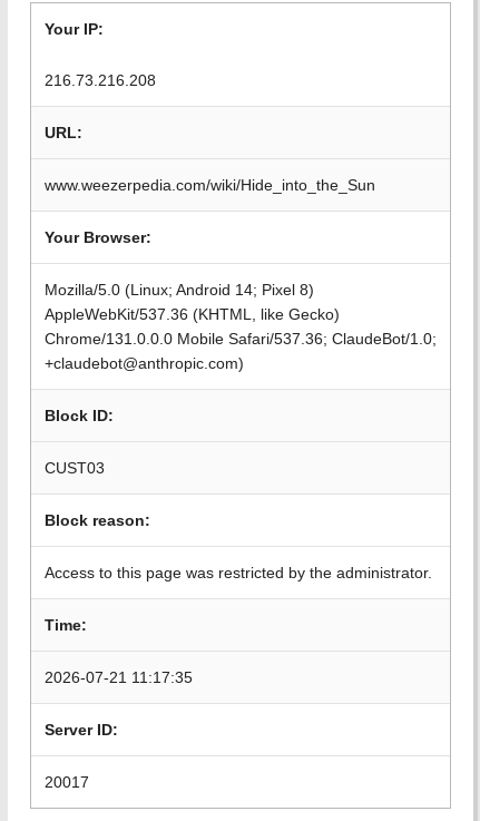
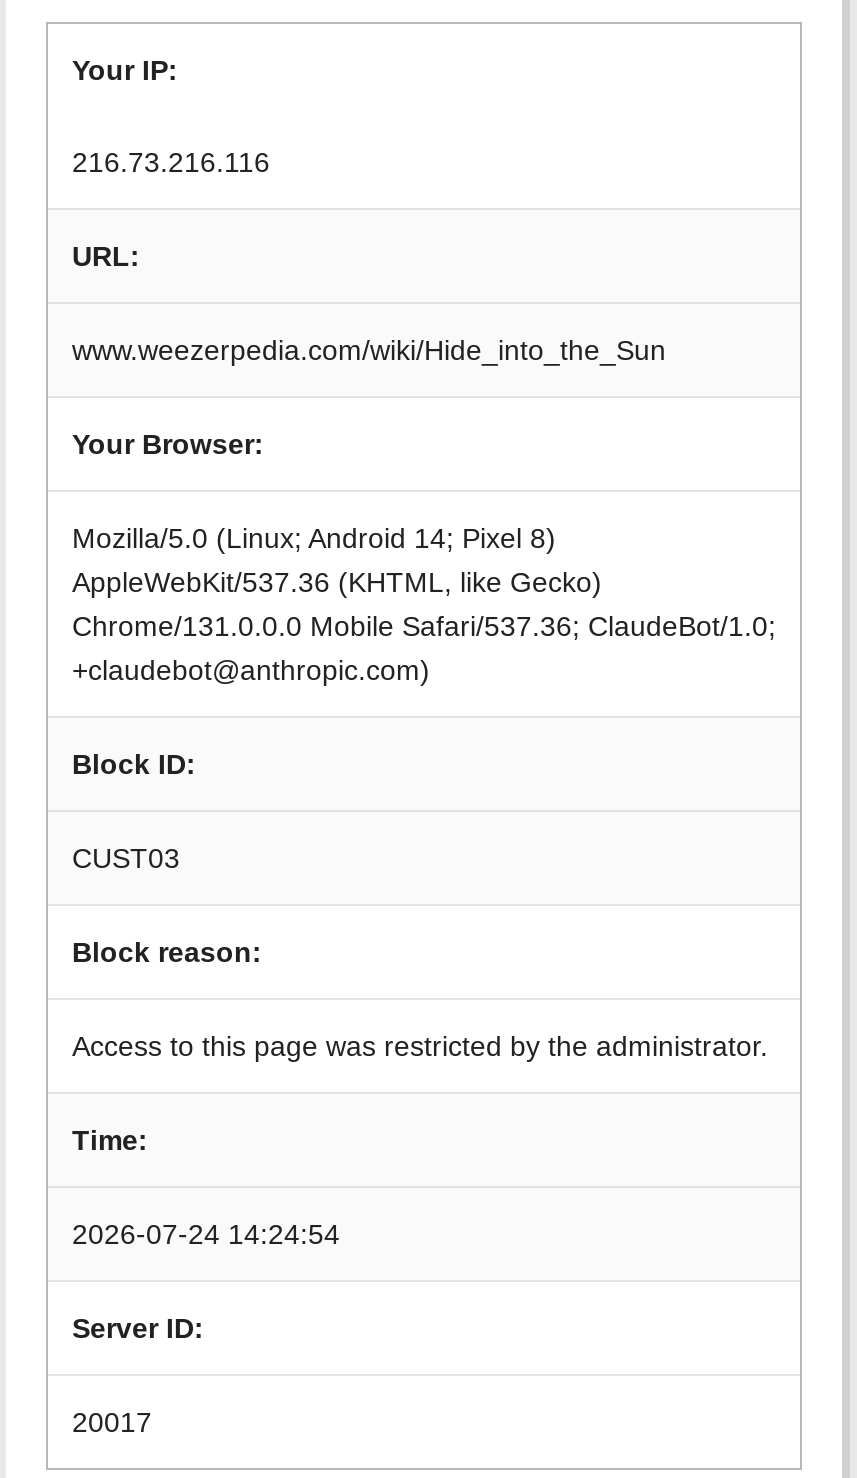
- 216.73.216.208
+ 216.73.216.116

- 2026-07-21 11:17:35
+ 2026-07-24 14:24:54
